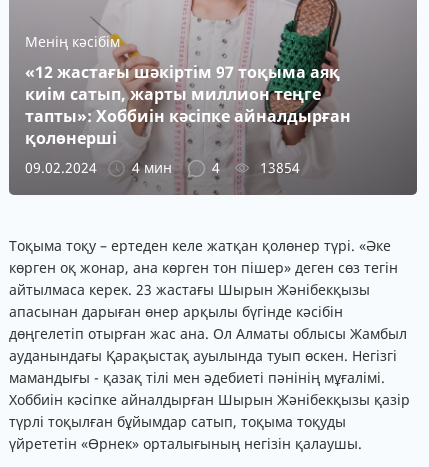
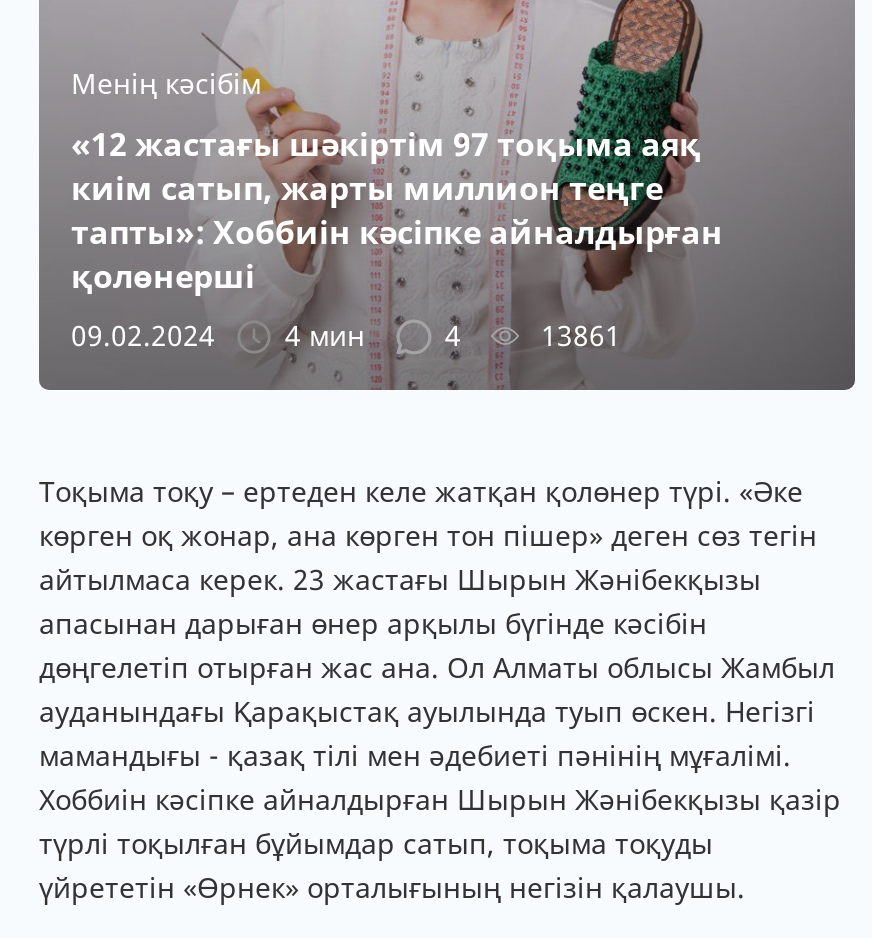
- 13854
+ 13861
